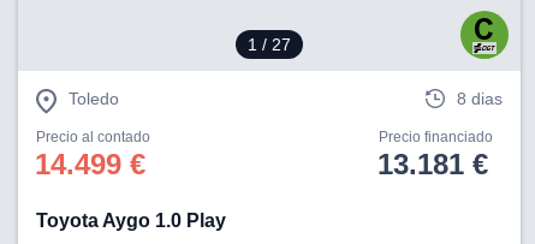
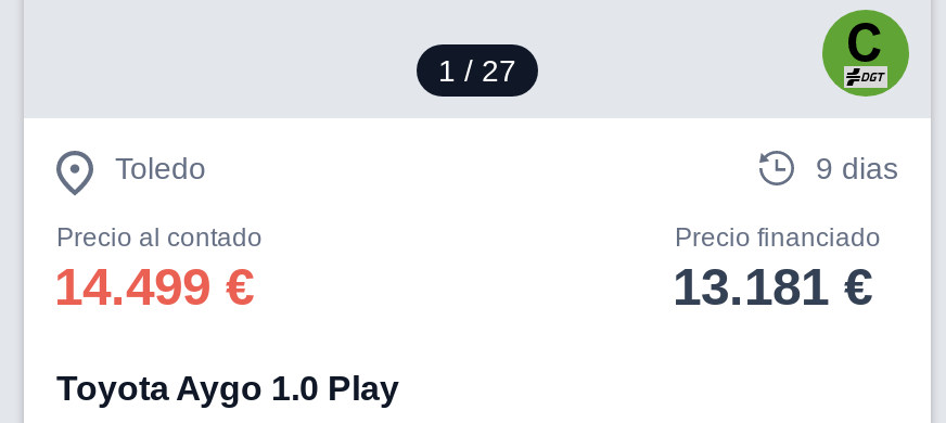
- 8 dias
+ 9 dias
